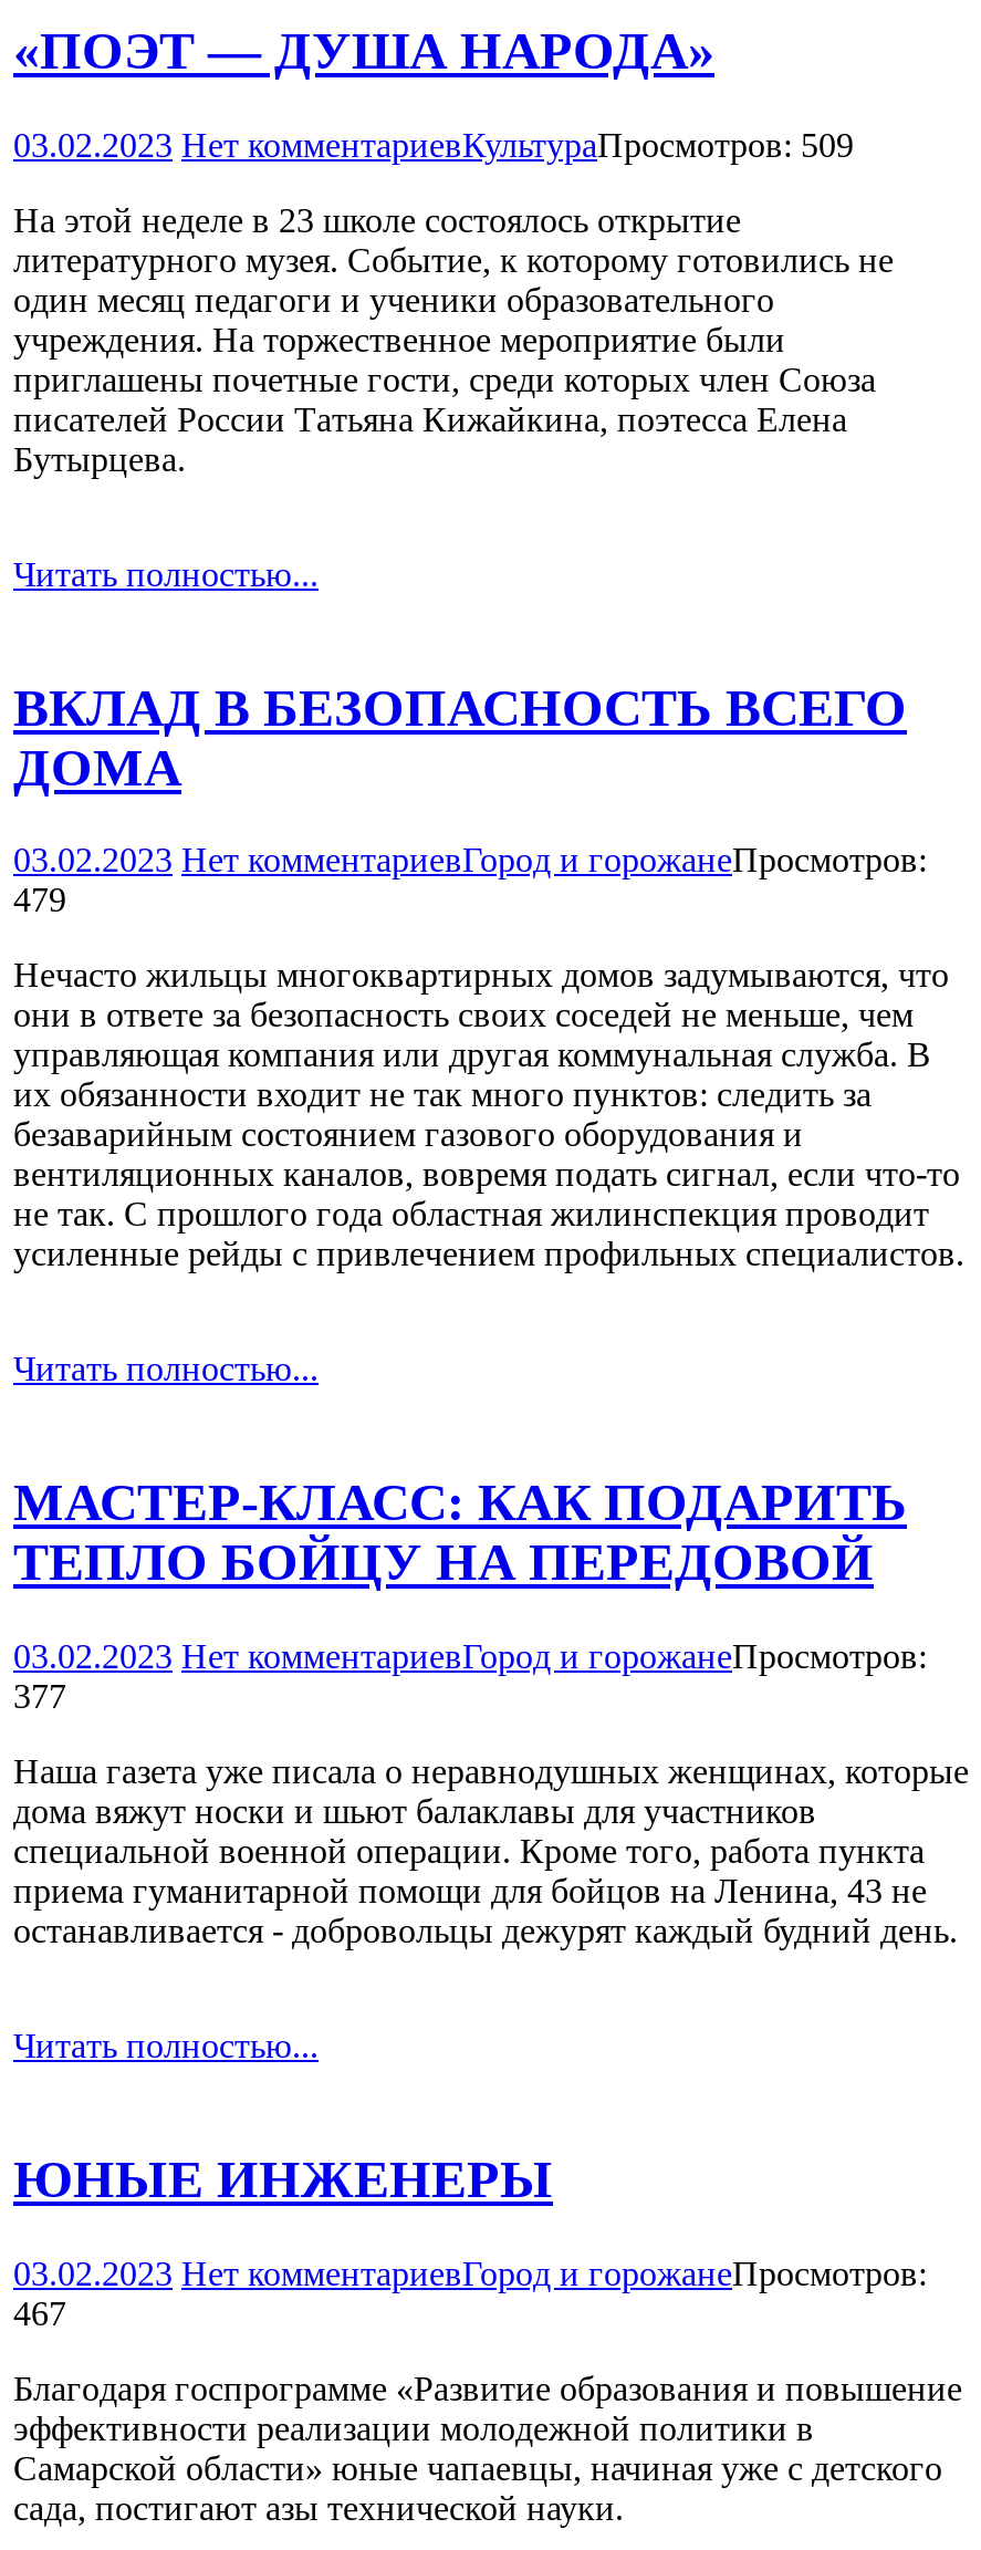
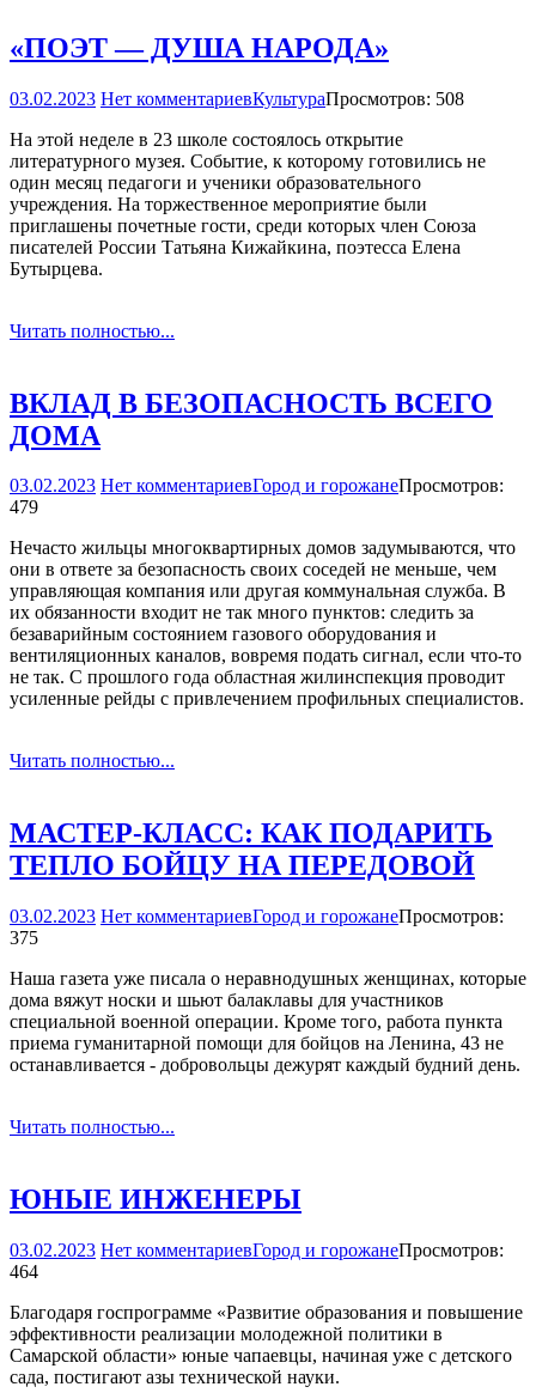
- 03.02.2023 Нет комментариевКультураПросмотров: 509
+ 03.02.2023 Нет комментариевКультураПросмотров: 508

- 377
+ 375

- 467
+ 464
